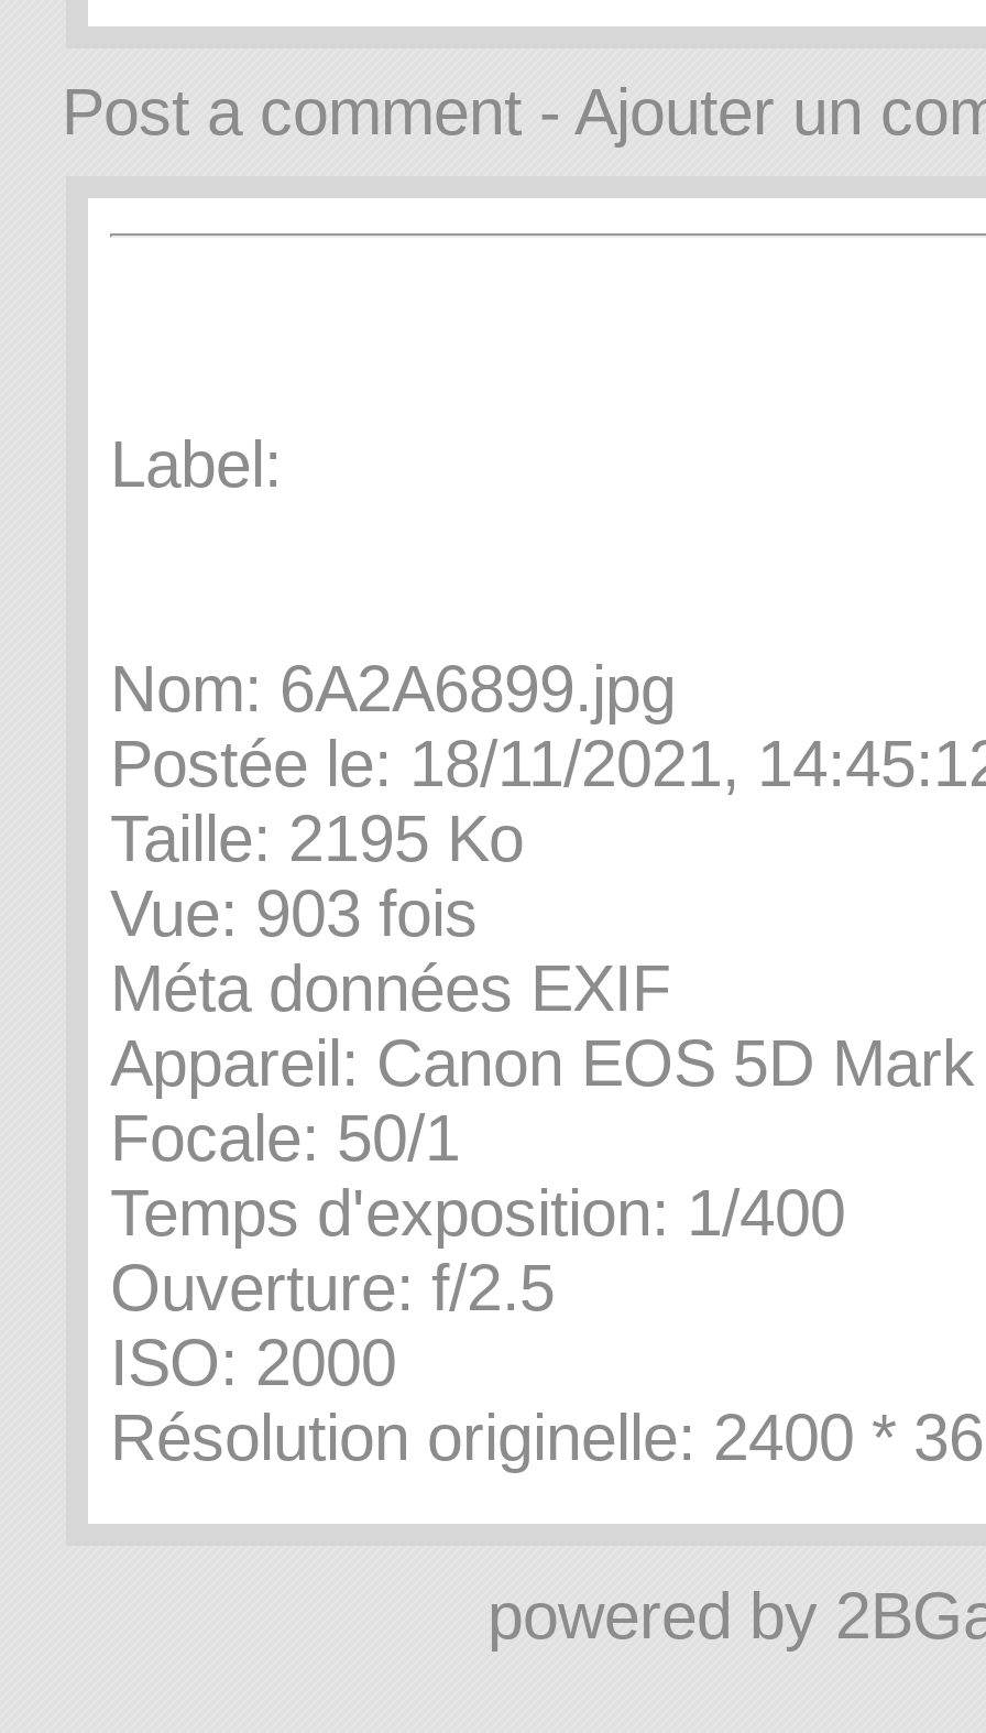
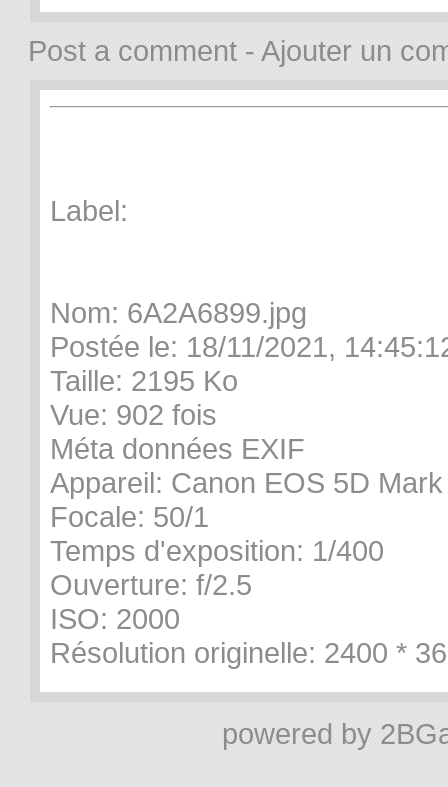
- Vue: 903 fois
+ Vue: 902 fois
